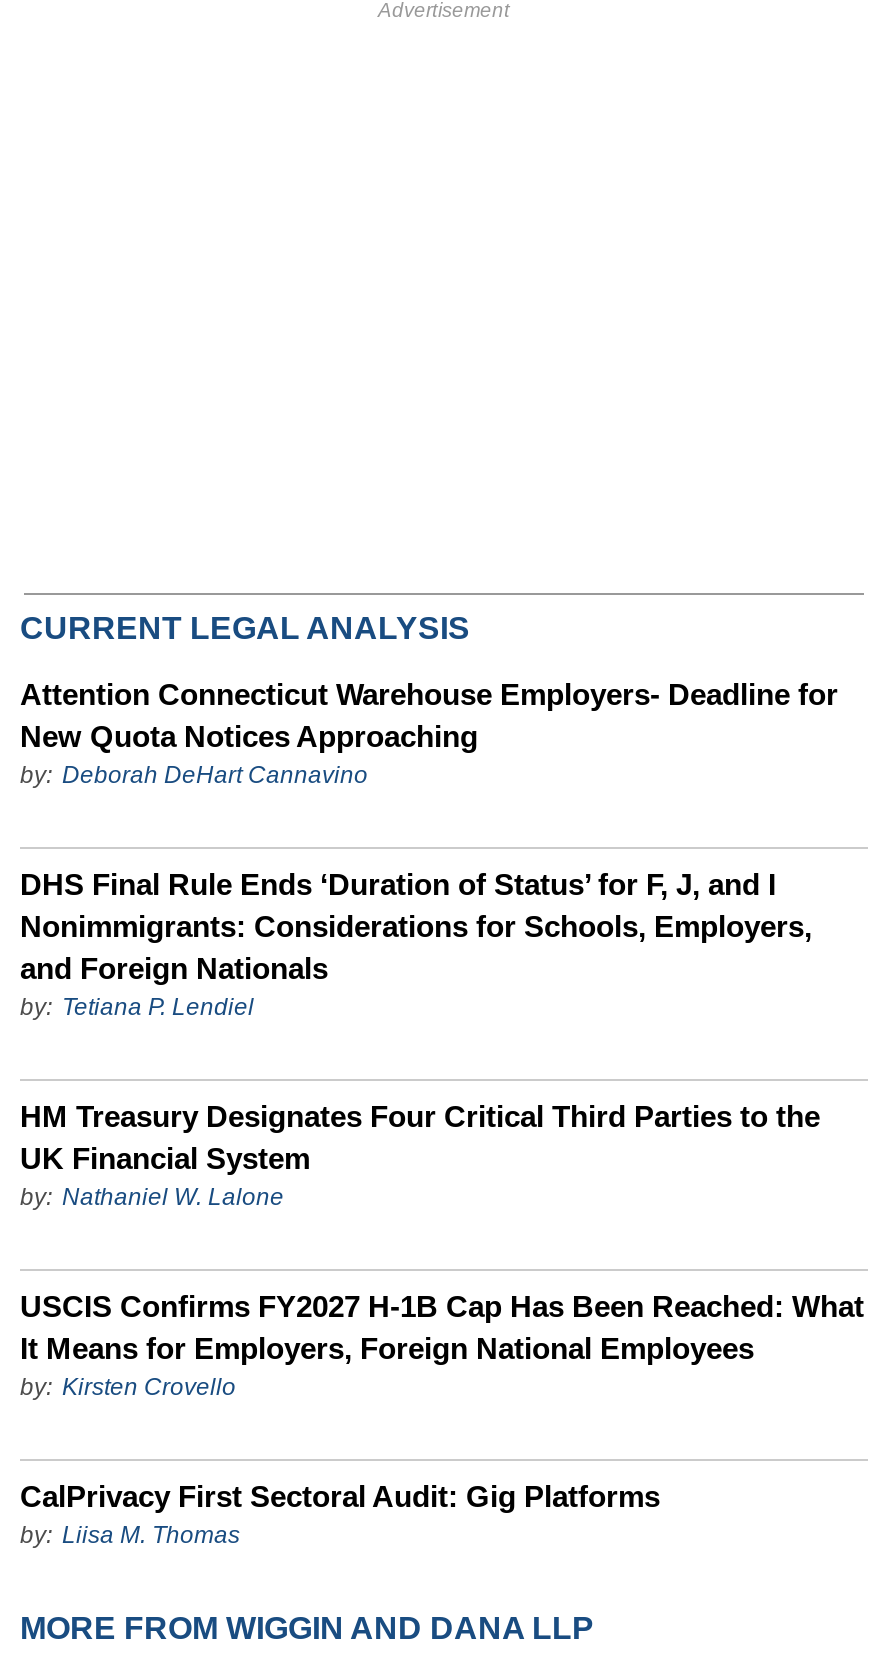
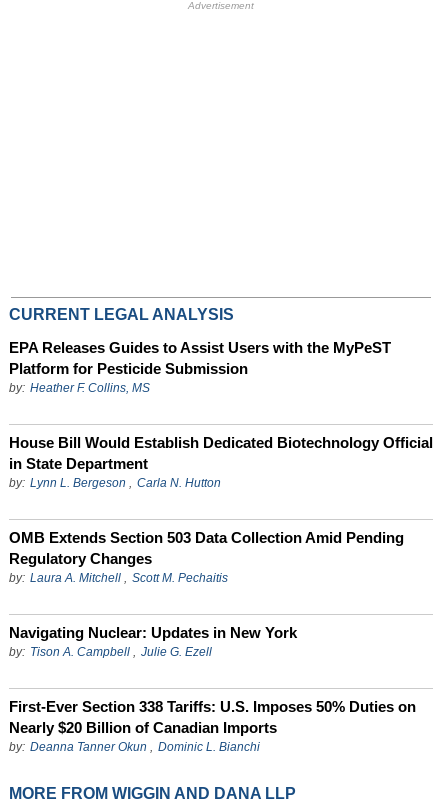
- Attention Connecticut Warehouse Employers- Deadline for
- New Quota Notices Approaching
- by: Deborah DeHart Cannavino
+ EPA Releases Guides to Assist Users with the MyPeST
+ Platform for Pesticide Submission
+ by: Heather F. Collins, MS

- DHS Final Rule Ends ‘Duration of Status’ for F, J, and I
- Nonimmigrants: Considerations for Schools, Employers,
- and Foreign Nationals
- by: Tetiana P. Lendiel
+ House Bill Would Establish Dedicated Biotechnology Official
+ in State Department
+ by: Lynn L. Bergeson, Carla N. Hutton

- HM Treasury Designates Four Critical Third Parties to the
- UK Financial System
- by: Nathaniel W. Lalone
+ OMB Extends Section 503 Data Collection Amid Pending
+ Regulatory Changes
+ by: Laura A. Mitchell, Scott M. Pechaitis

- USCIS Confirms FY2027 H-1B Cap Has Been Reached: What
- It Means for Employers, Foreign National Employees
- by: Kirsten Crovello
+ Navigating Nuclear: Updates in New York
+ by: Tison A. Campbell, Julie G. Ezell

- CalPrivacy First Sectoral Audit: Gig Platforms
- by: Liisa M. Thomas
+ First-Ever Section 338 Tariffs: U.S. Imposes 50% Duties on
+ Nearly $20 Billion of Canadian Imports
+ by: Deanna Tanner Okun, Dominic L. Bianchi
